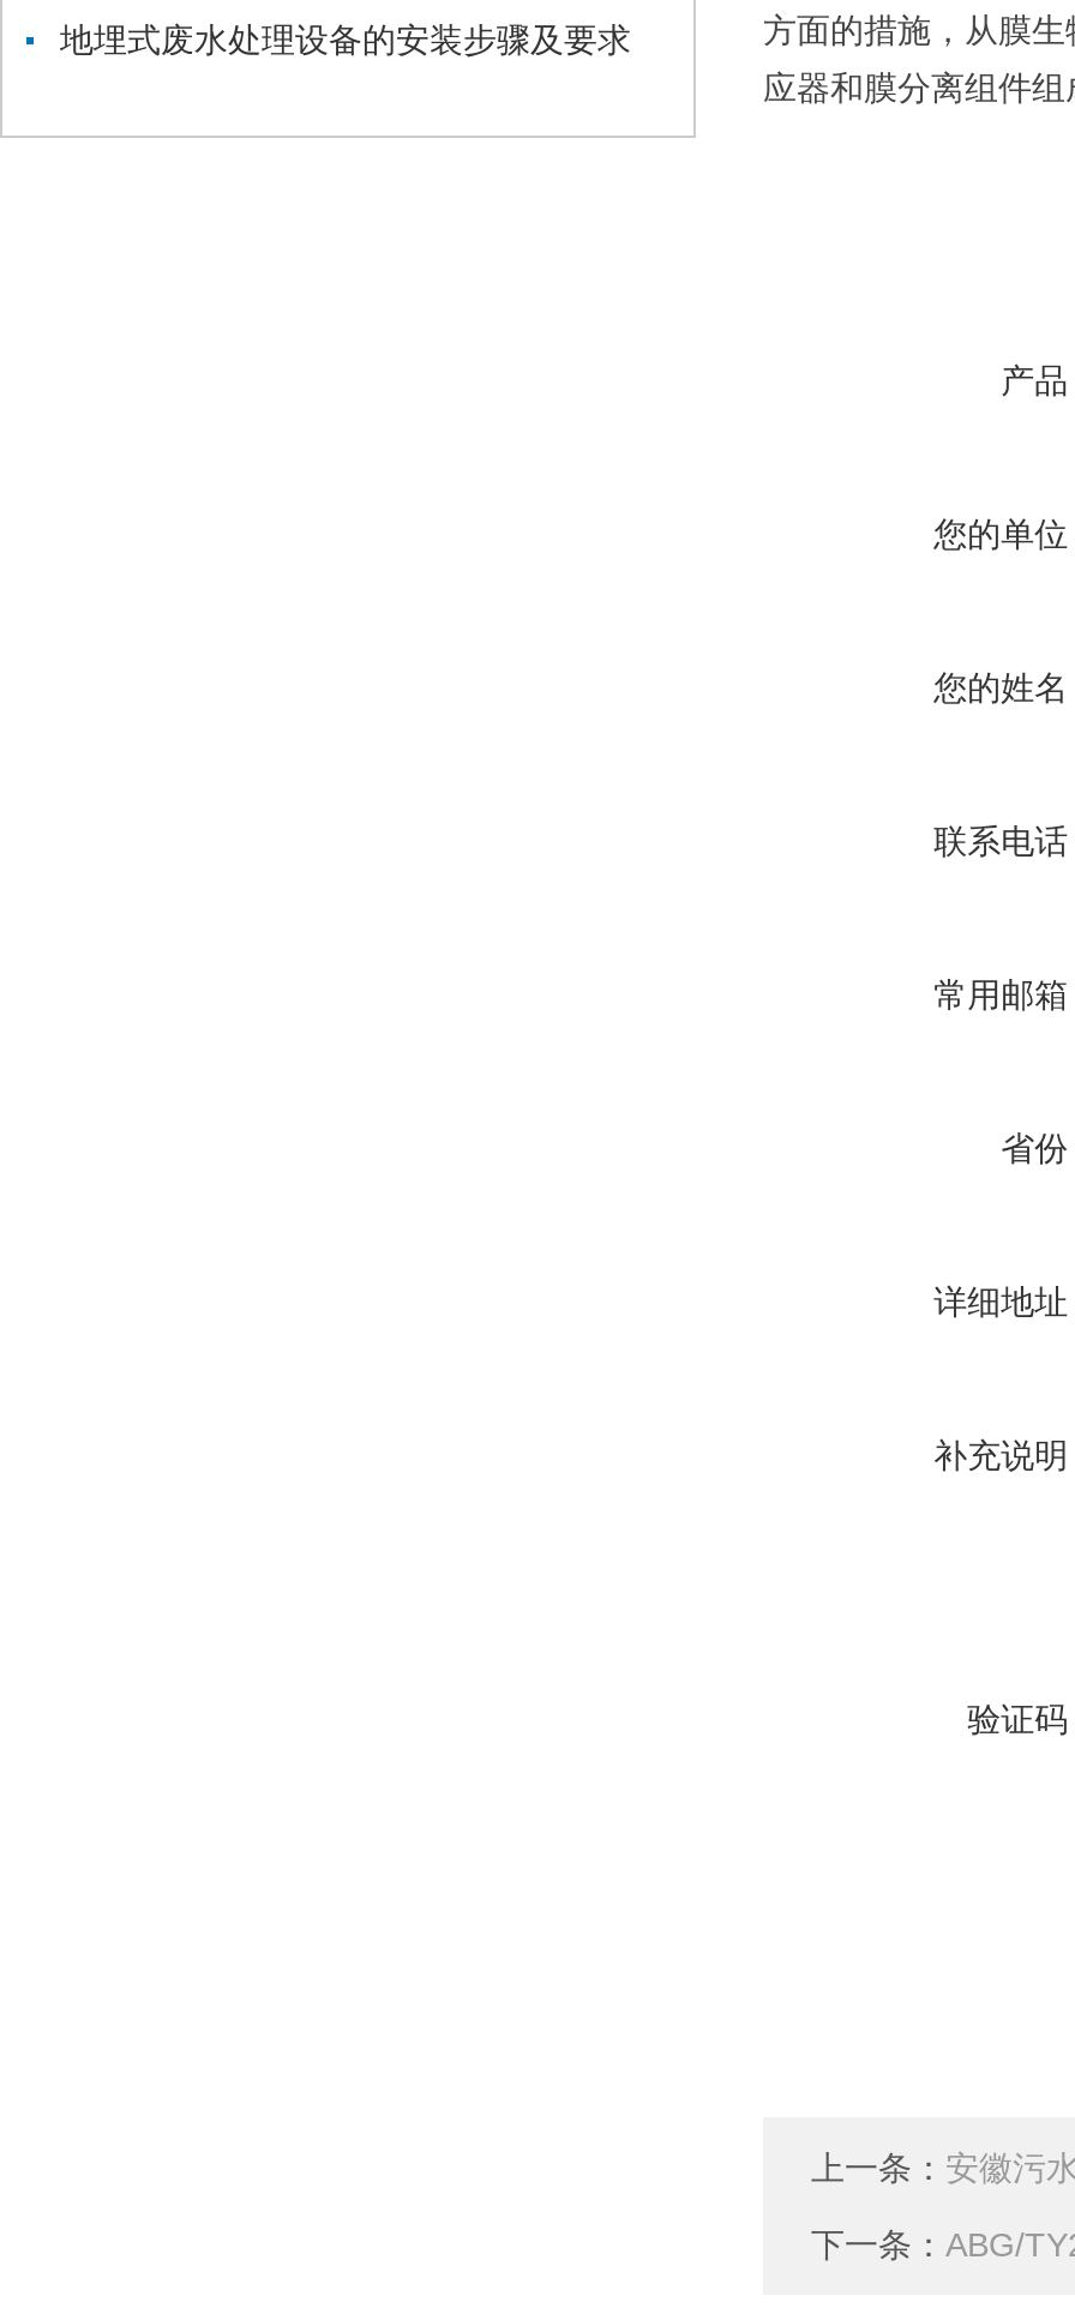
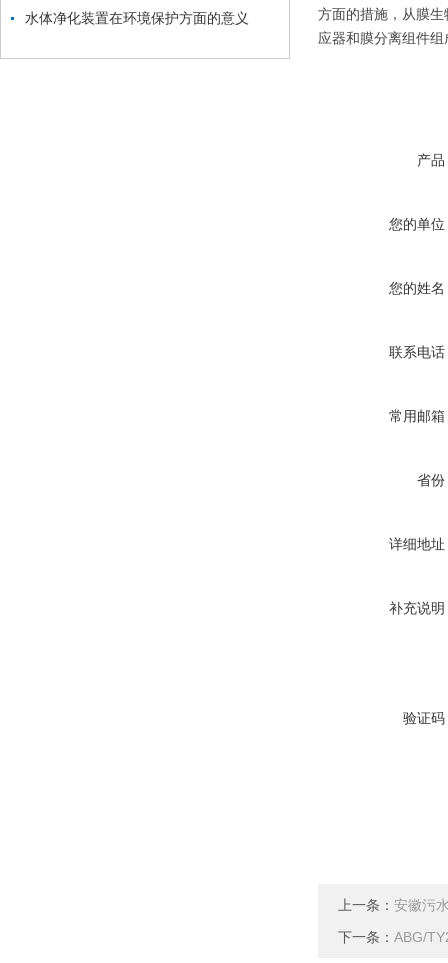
- 地埋式废水处理设备的安装步骤及要求
+ 水体净化装置在环境保护方面的意义
